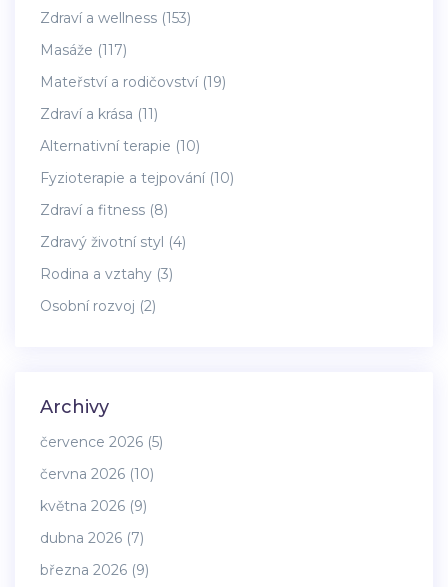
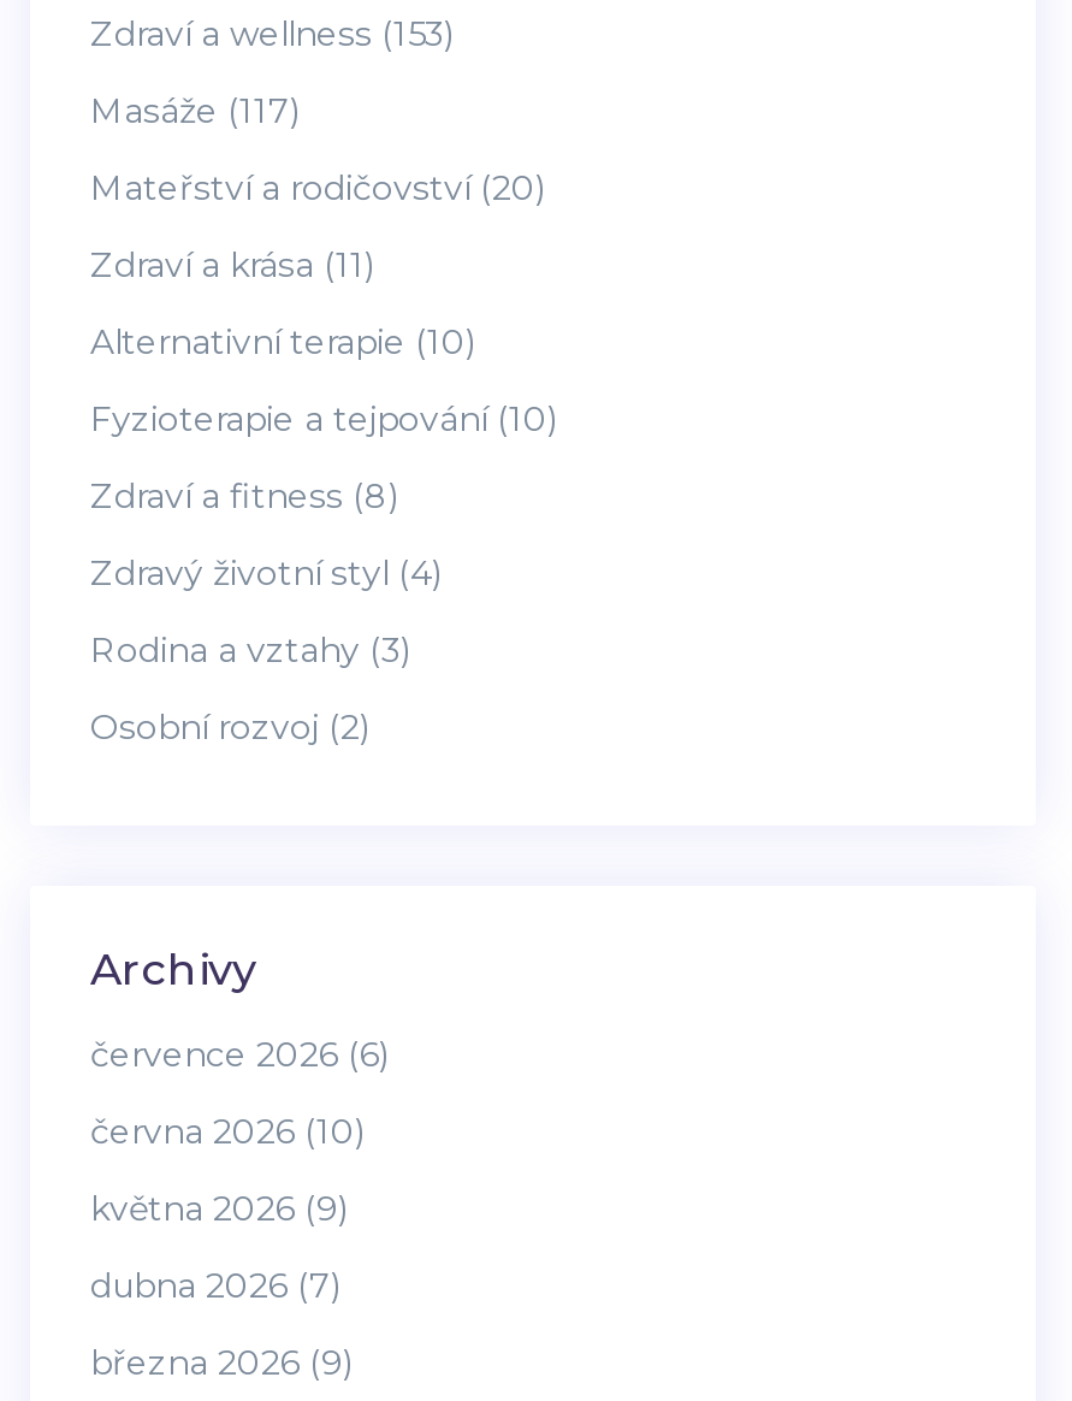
- Mateřství a rodičovství (19)
+ Mateřství a rodičovství (20)

- července 2026 (5)
+ července 2026 (6)
